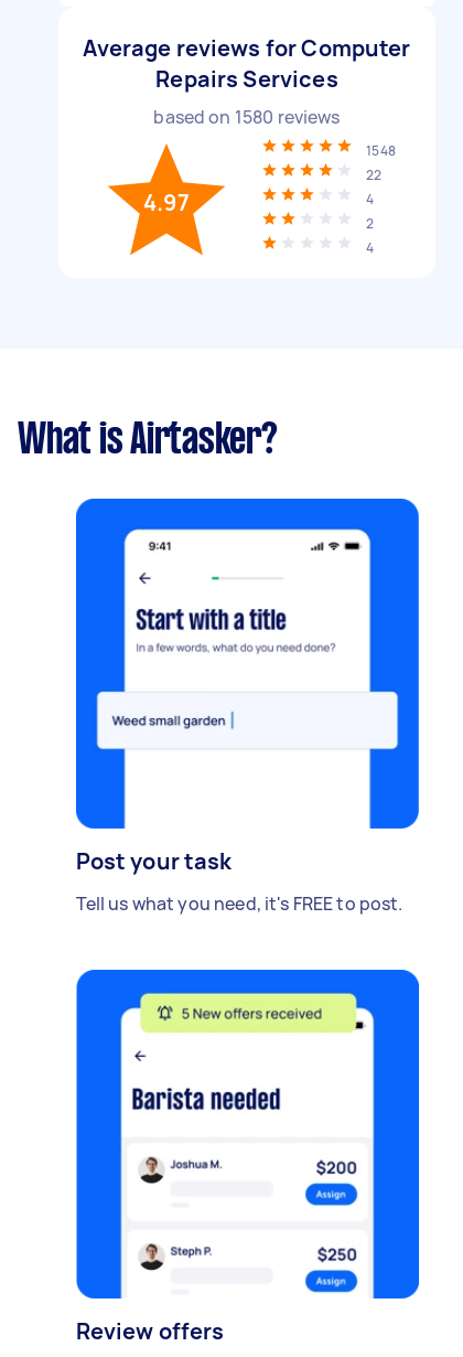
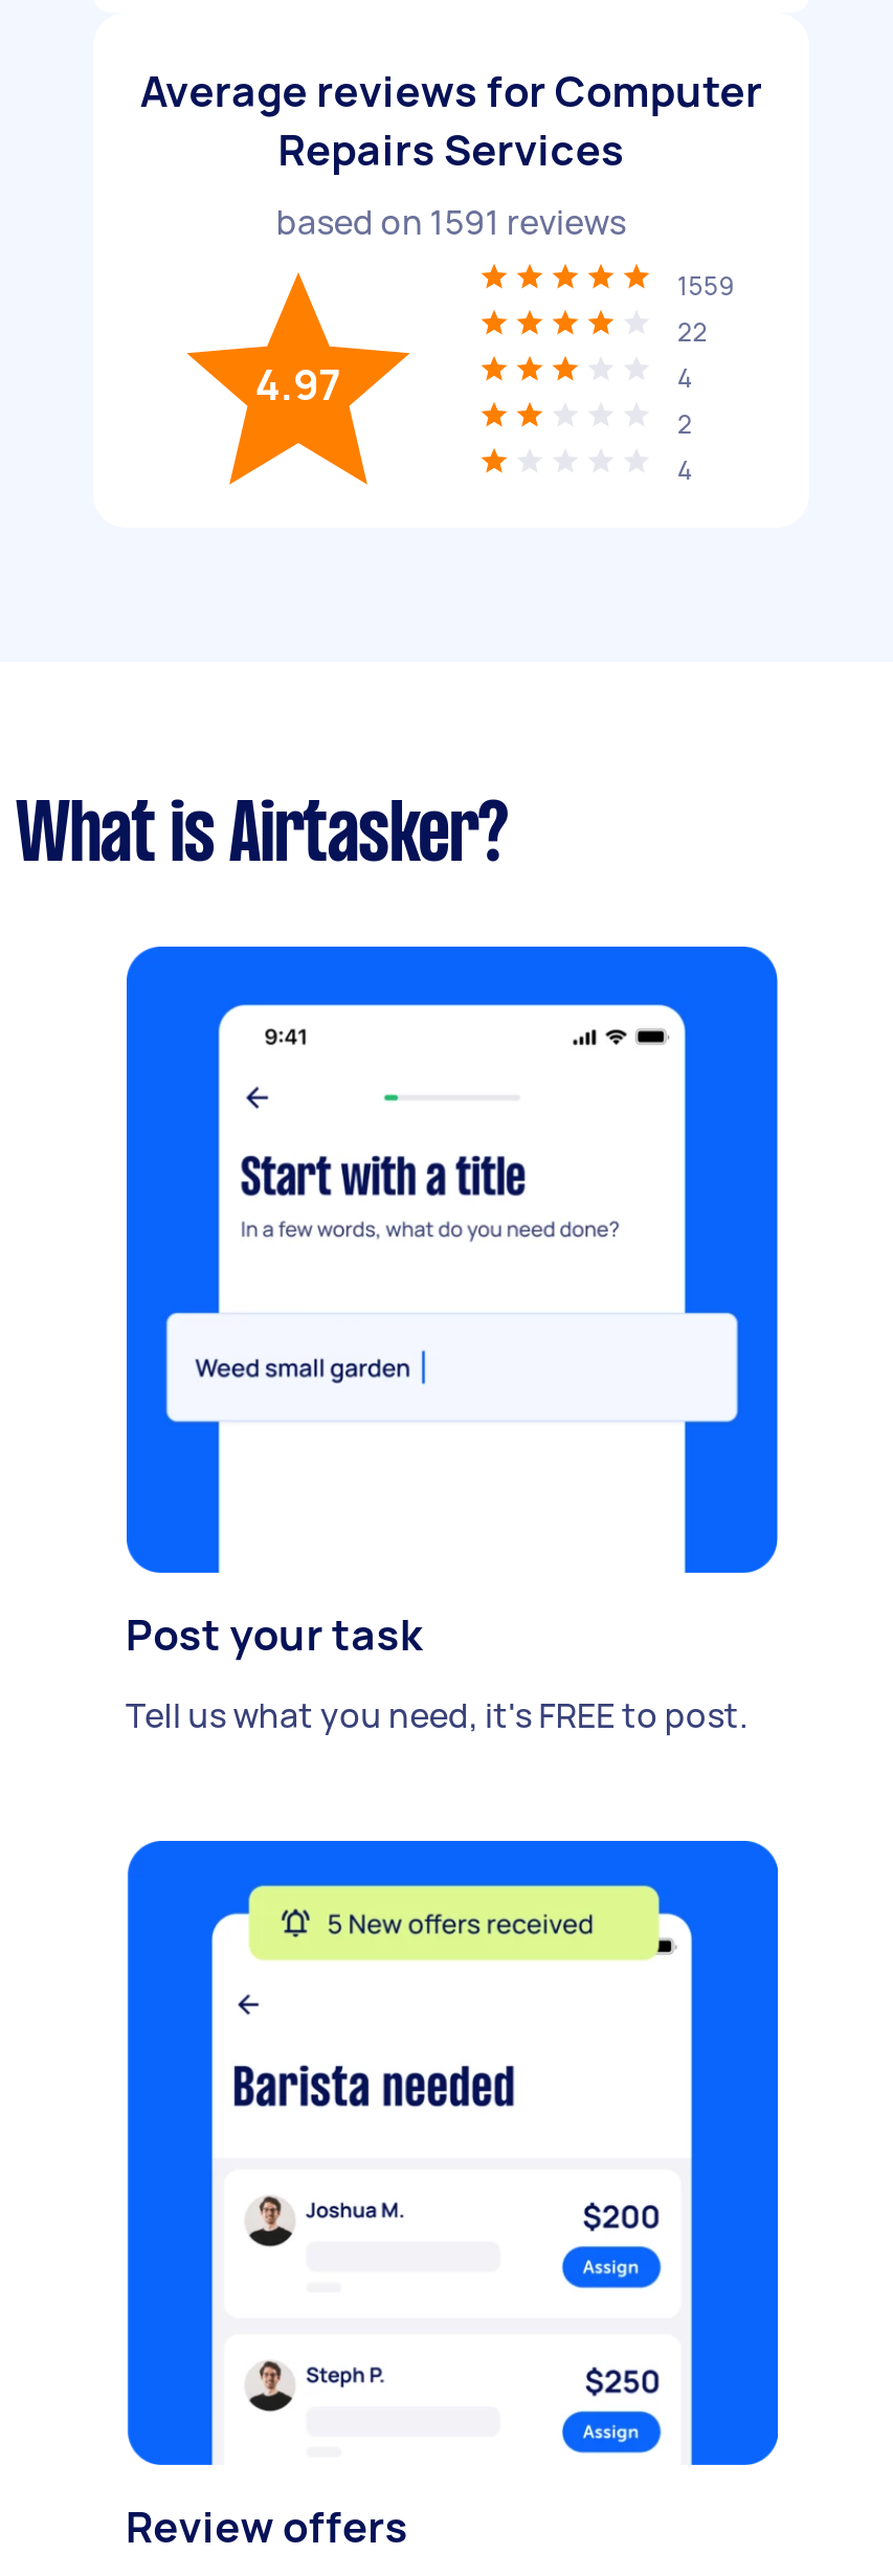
- based on 1580 reviews
+ based on 1591 reviews

- 1548
+ 1559
